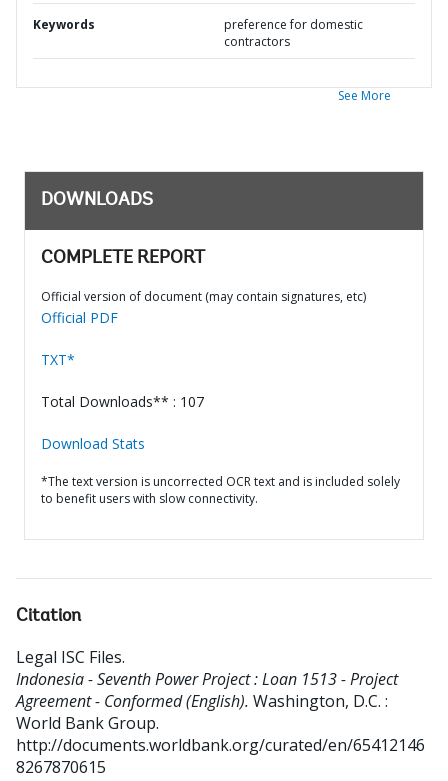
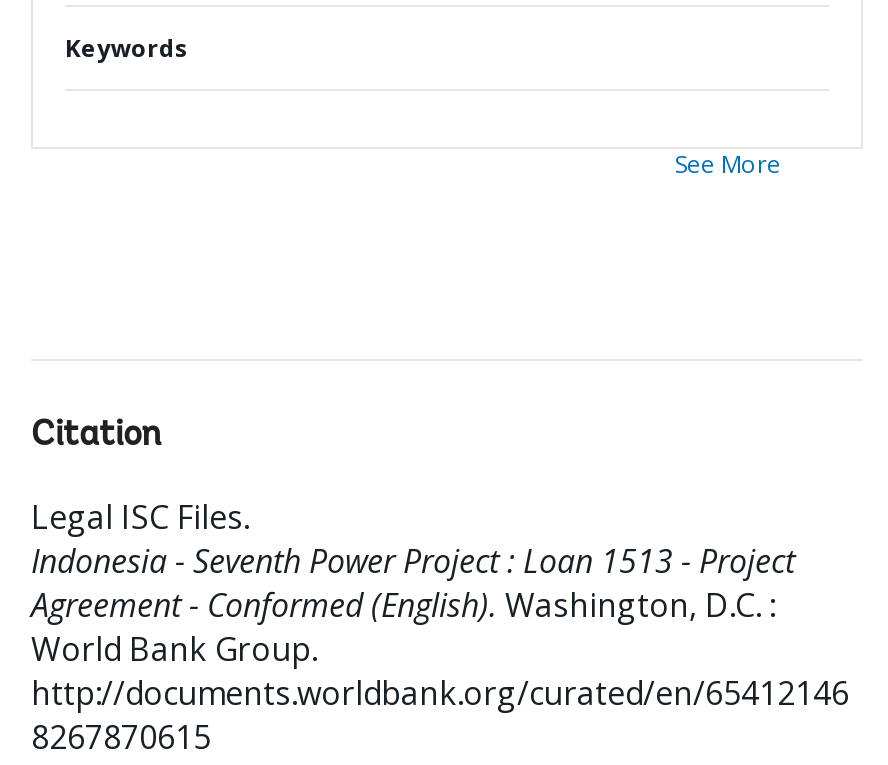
- preference for domestic
- contractors

- DOWNLOADS
- COMPLETE REPORT
- Official version of document (may contain signatures, etc)
- Official PDF
- TXT*
- Total Downloads** : 107
- Download Stats
- *The text version is uncorrected OCR text and is included solely
- to benefit users with slow connectivity.
